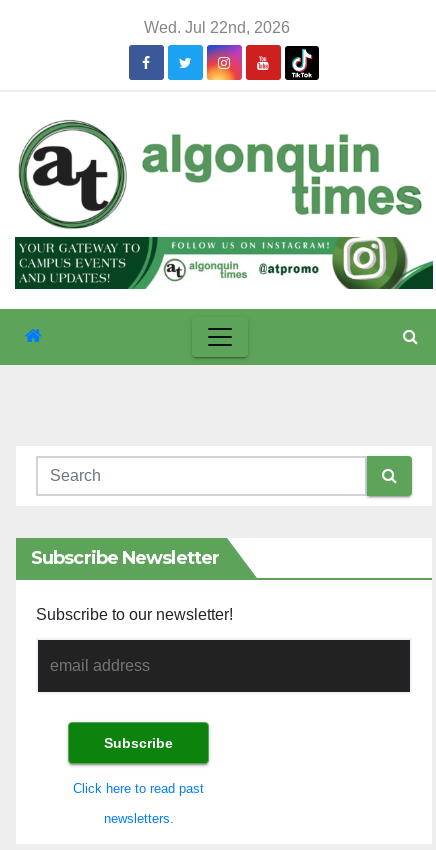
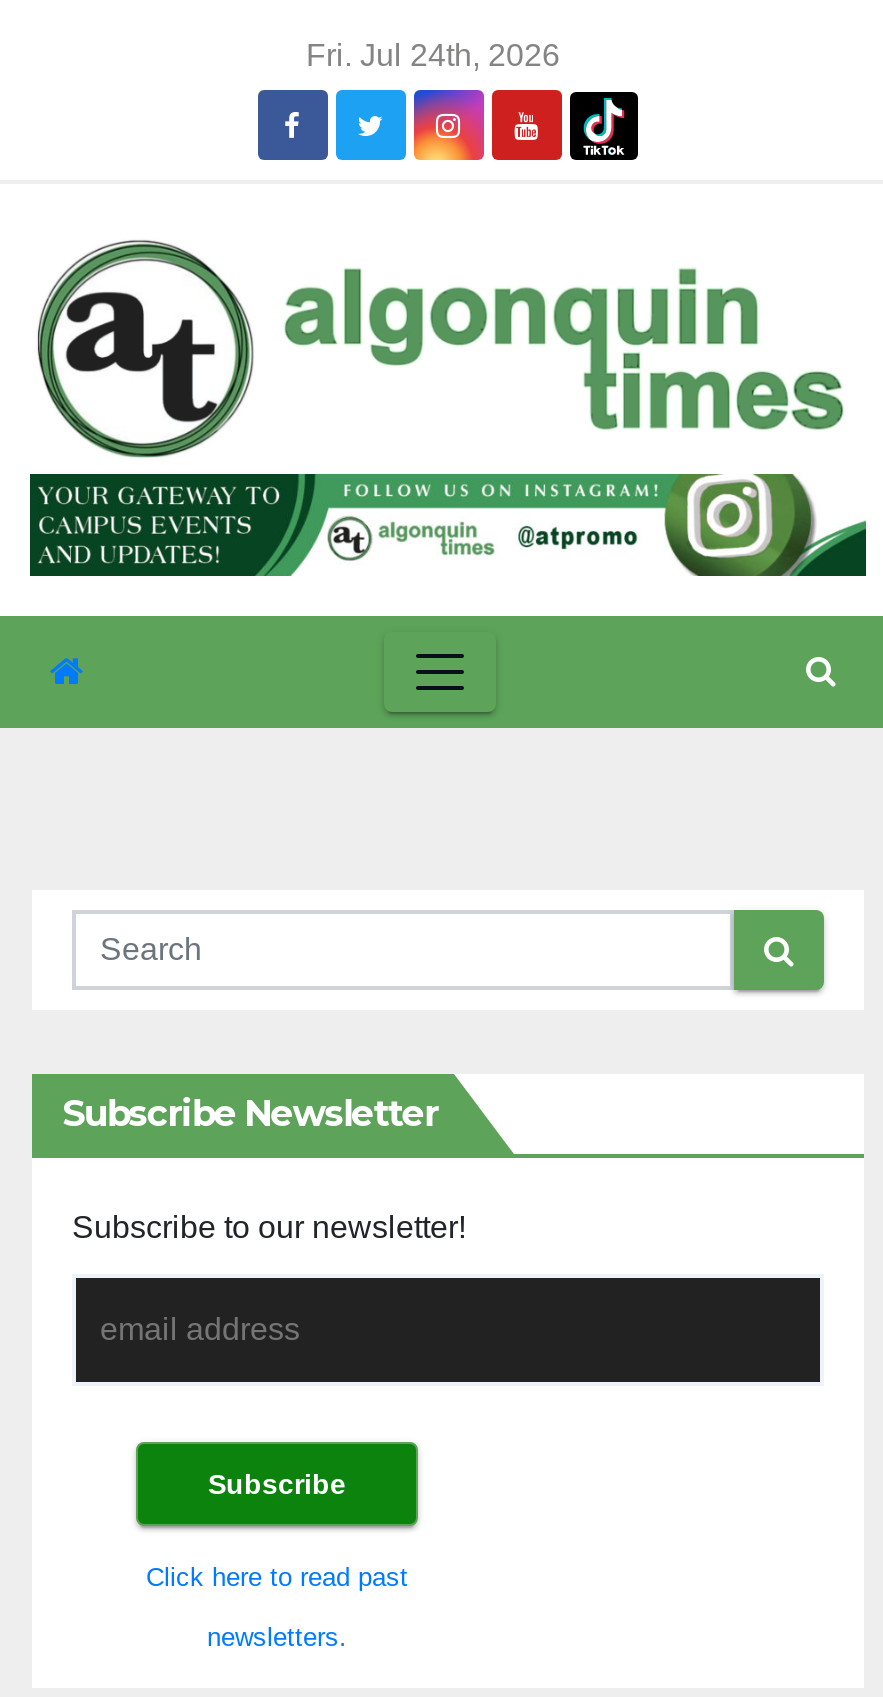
- Wed. Jul 22nd, 2026
+ Fri. Jul 24th, 2026
